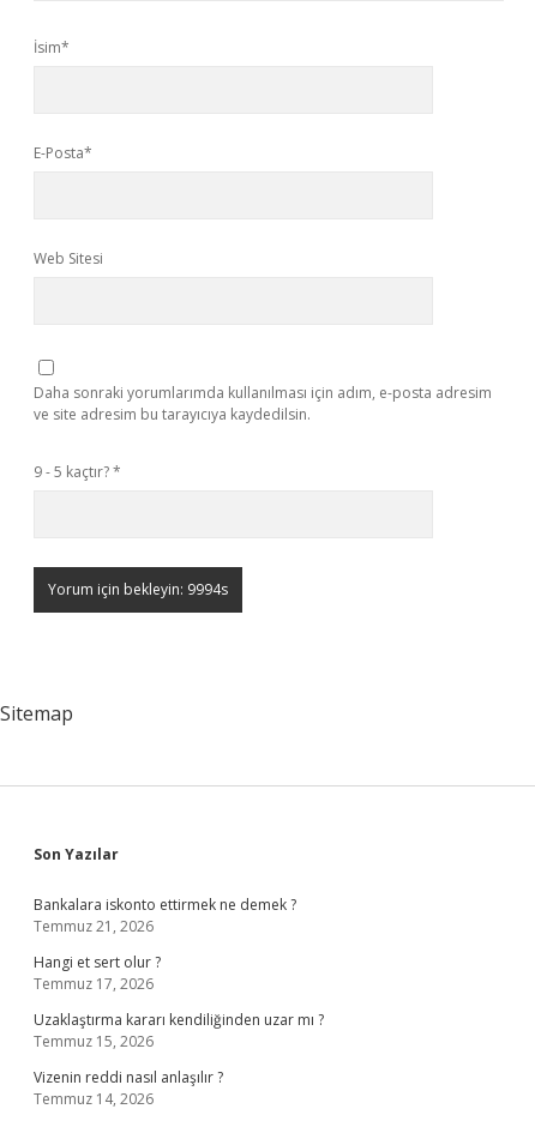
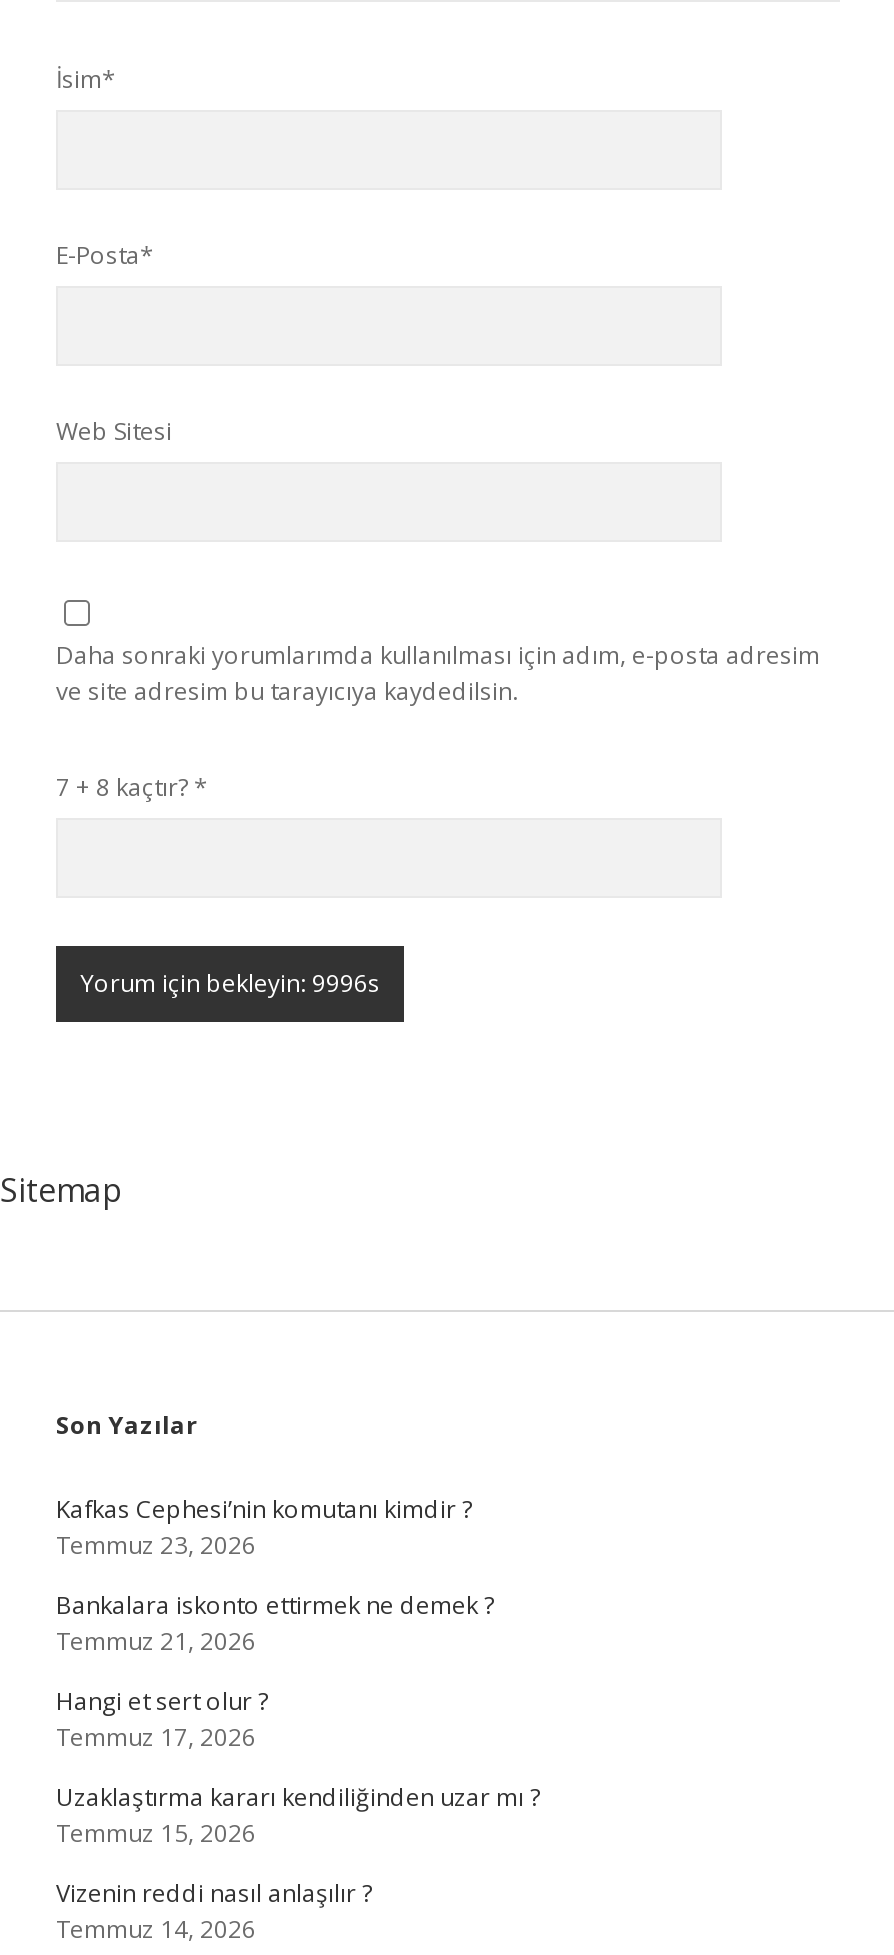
- 9 - 5 kaçtır? *
+ 7 + 8 kaçtır? *

+ Kafkas Cephesi’nin komutanı kimdir ?
+ Temmuz 23, 2026
